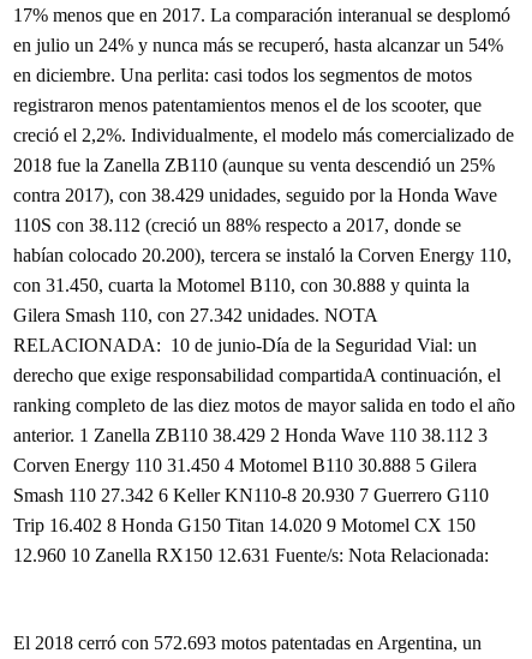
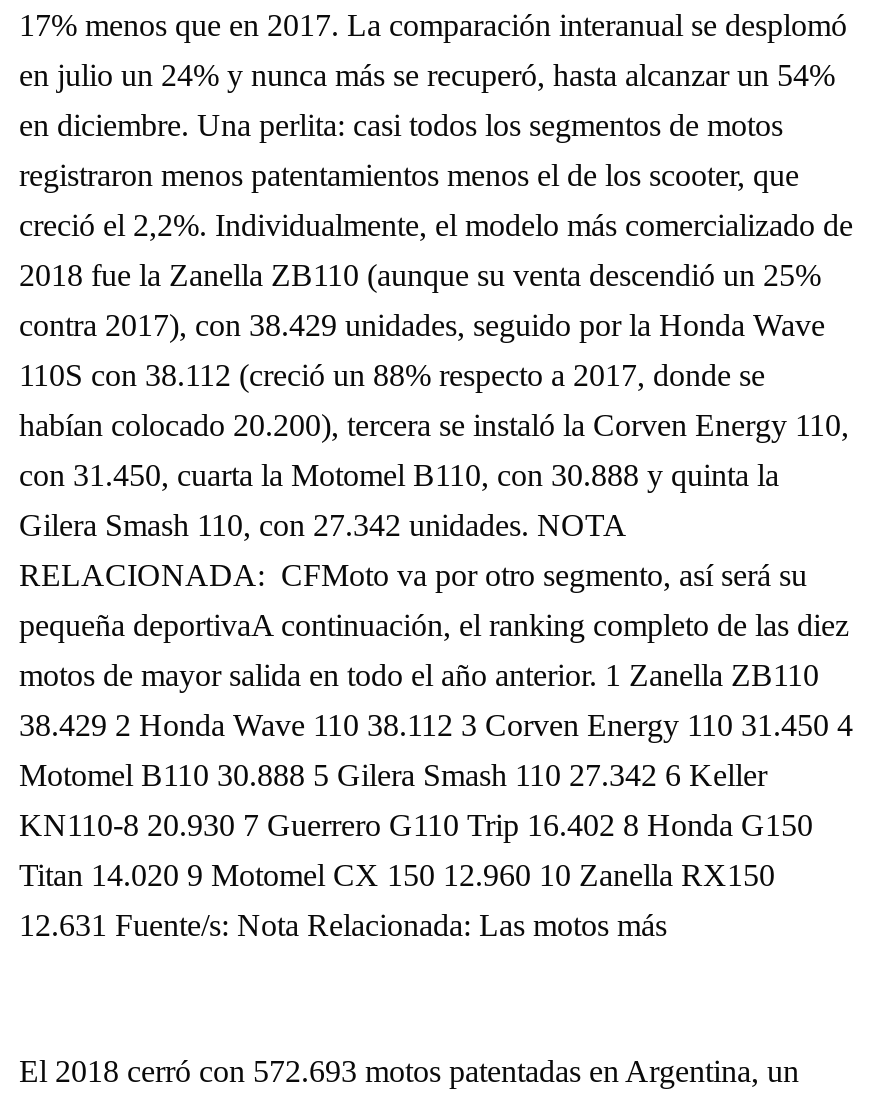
- RELACIONADA: 10 de junio-Día de la Seguridad Vial: un
+ RELACIONADA: CFMoto va por otro segmento, así será su

- derecho que exige responsabilidad compartidaA continuación, el
+ pequeña deportivaA continuación, el ranking completo de las diez

- ranking completo de las diez motos de mayor salida en todo el año
+ motos de mayor salida en todo el año anterior. 1 Zanella ZB110

- anterior. 1 Zanella ZB110 38.429 2 Honda Wave 110 38.112 3
+ 38.429 2 Honda Wave 110 38.112 3 Corven Energy 110 31.450 4

- Corven Energy 110 31.450 4 Motomel B110 30.888 5 Gilera
+ Motomel B110 30.888 5 Gilera Smash 110 27.342 6 Keller

- Smash 110 27.342 6 Keller KN110-8 20.930 7 Guerrero G110
+ KN110-8 20.930 7 Guerrero G110 Trip 16.402 8 Honda G150

- Trip 16.402 8 Honda G150 Titan 14.020 9 Motomel CX 150
+ Titan 14.020 9 Motomel CX 150 12.960 10 Zanella RX150

- 12.960 10 Zanella RX150 12.631 Fuente/s: Nota Relacionada:
+ 12.631 Fuente/s: Nota Relacionada: Las motos más
